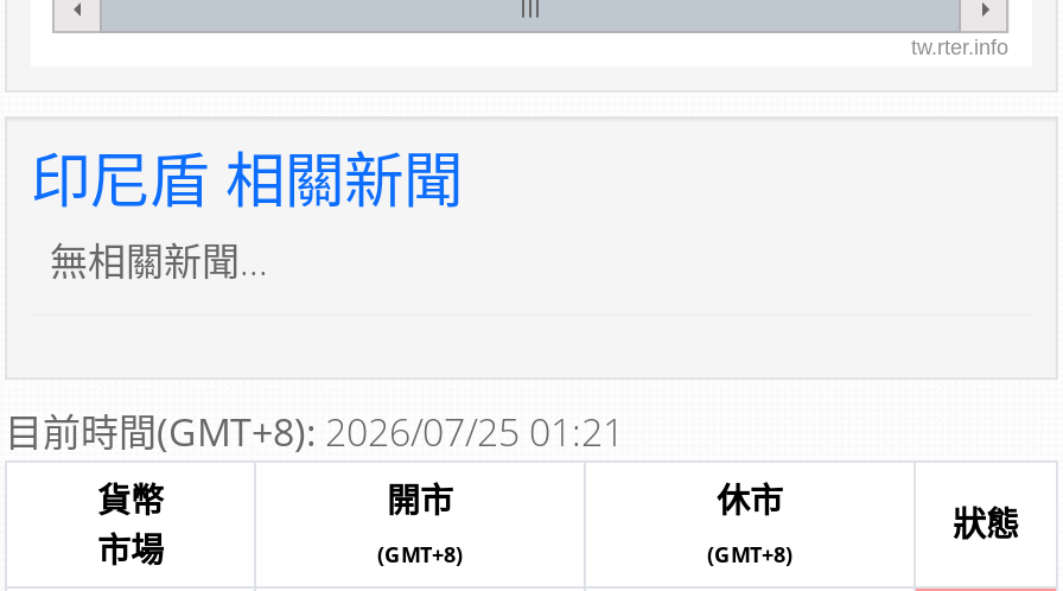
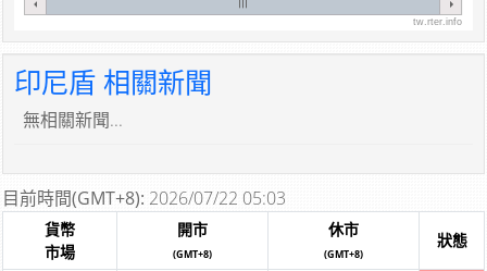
- 目前時間(GMT+8): 2026/07/25 01:21
+ 目前時間(GMT+8): 2026/07/22 05:03
